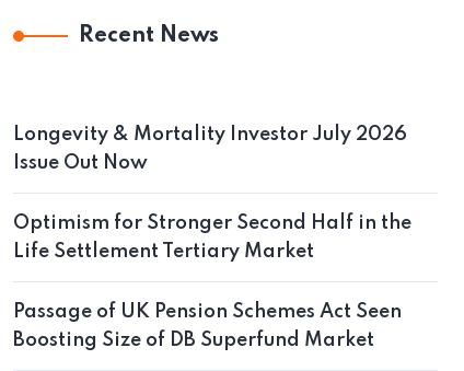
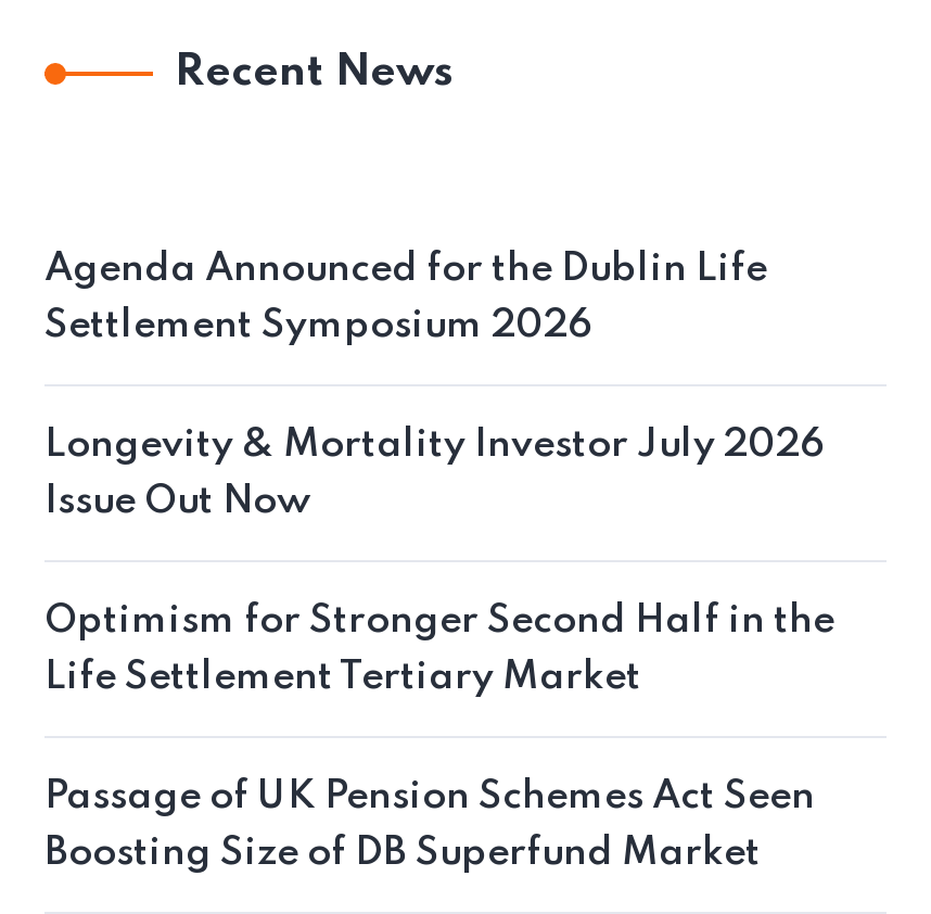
+ Agenda Announced for the Dublin Life
+ Settlement Symposium 2026
